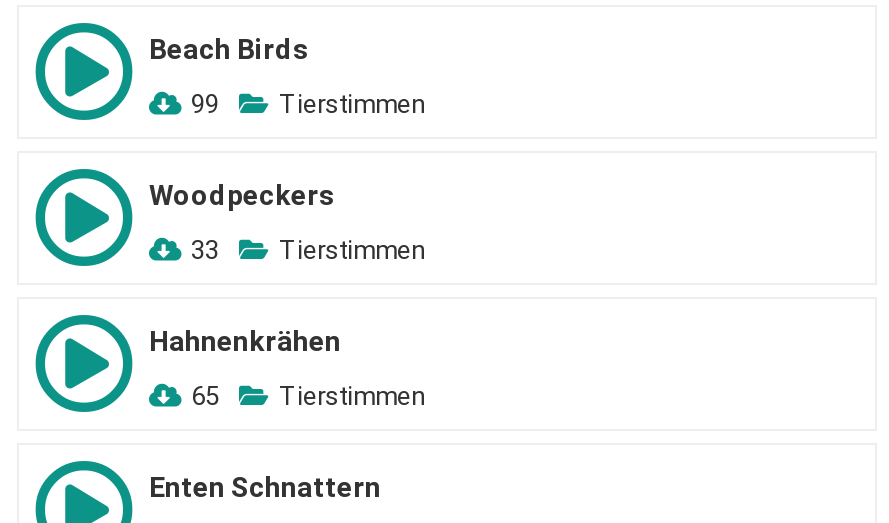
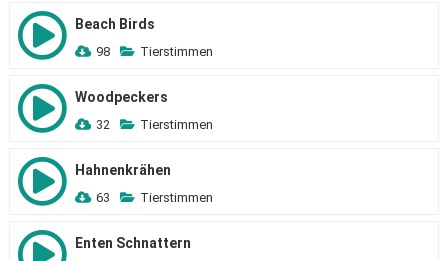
- 99 Tierstimmen
+ 98 Tierstimmen

- 33 Tierstimmen
+ 32 Tierstimmen

- 65 Tierstimmen
+ 63 Tierstimmen
